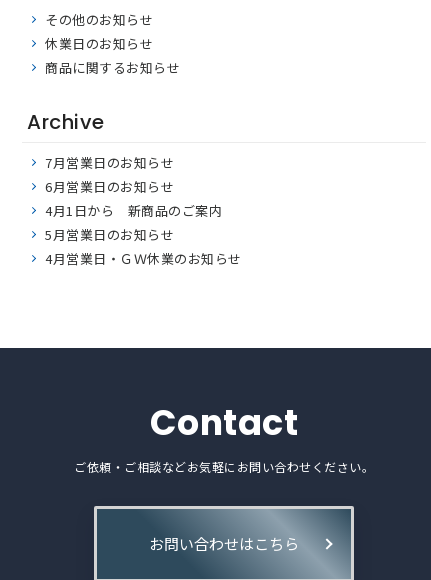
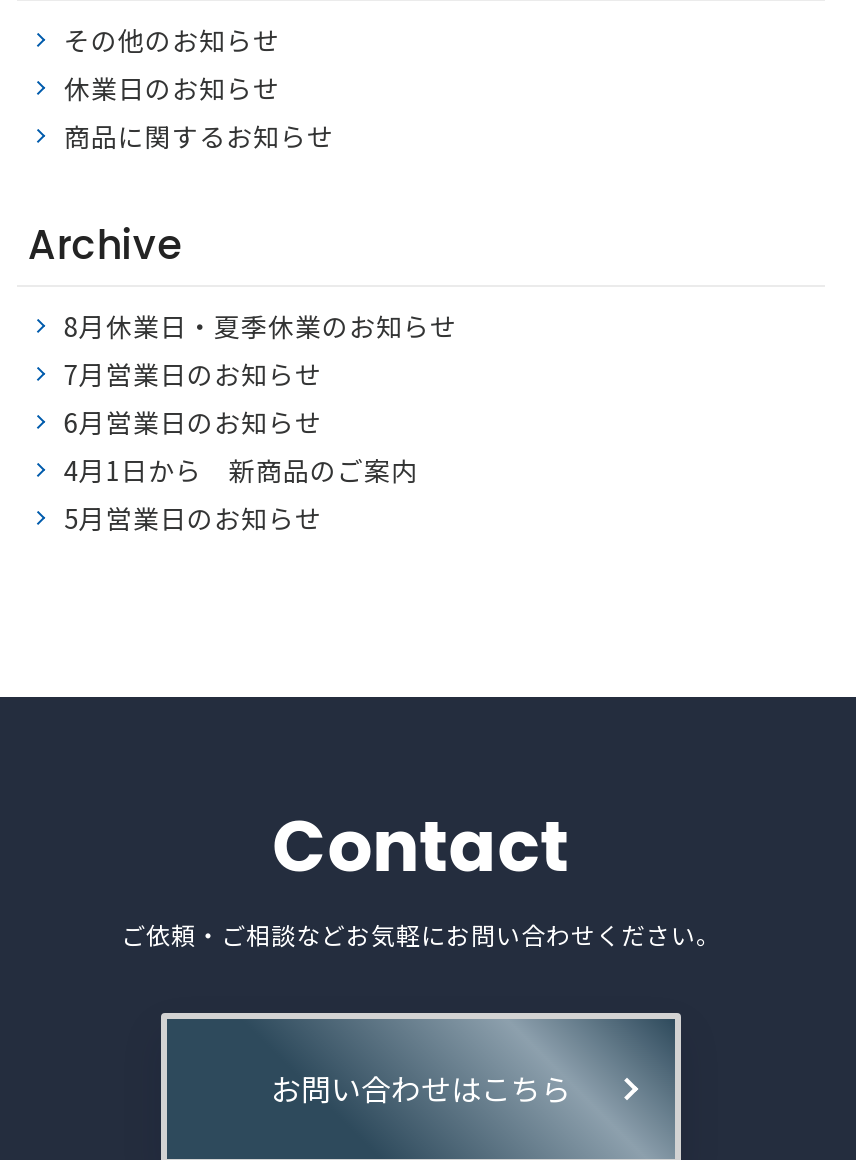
+ 8月休業日・夏季休業のお知らせ

moved down: 7月営業日のお知らせ | 6月営業日のお知らせ | 4月1日から 新商品のご案内 | 5月営業日のお知らせ

- 4月営業日・ＧＷ休業のお知らせ
